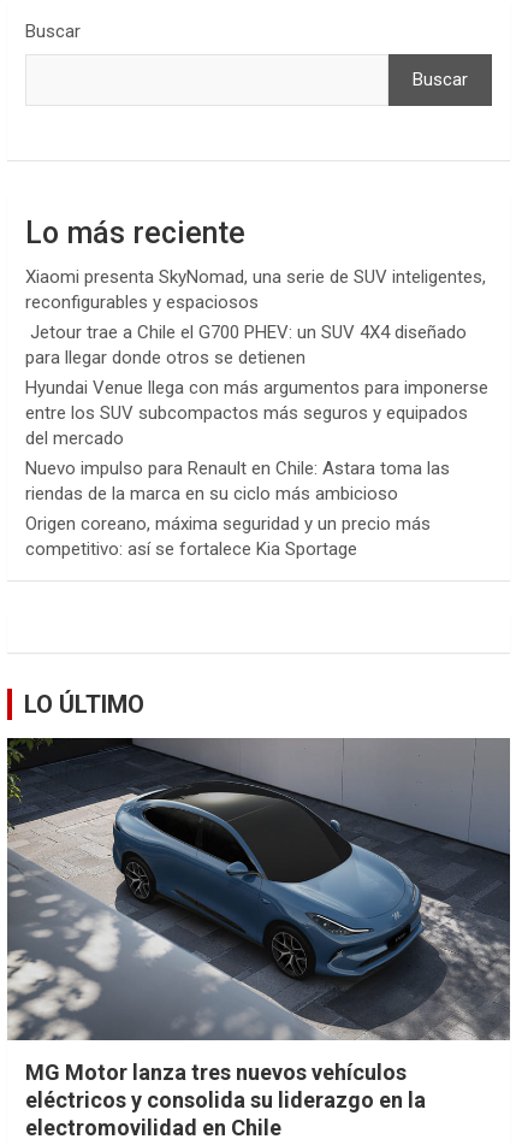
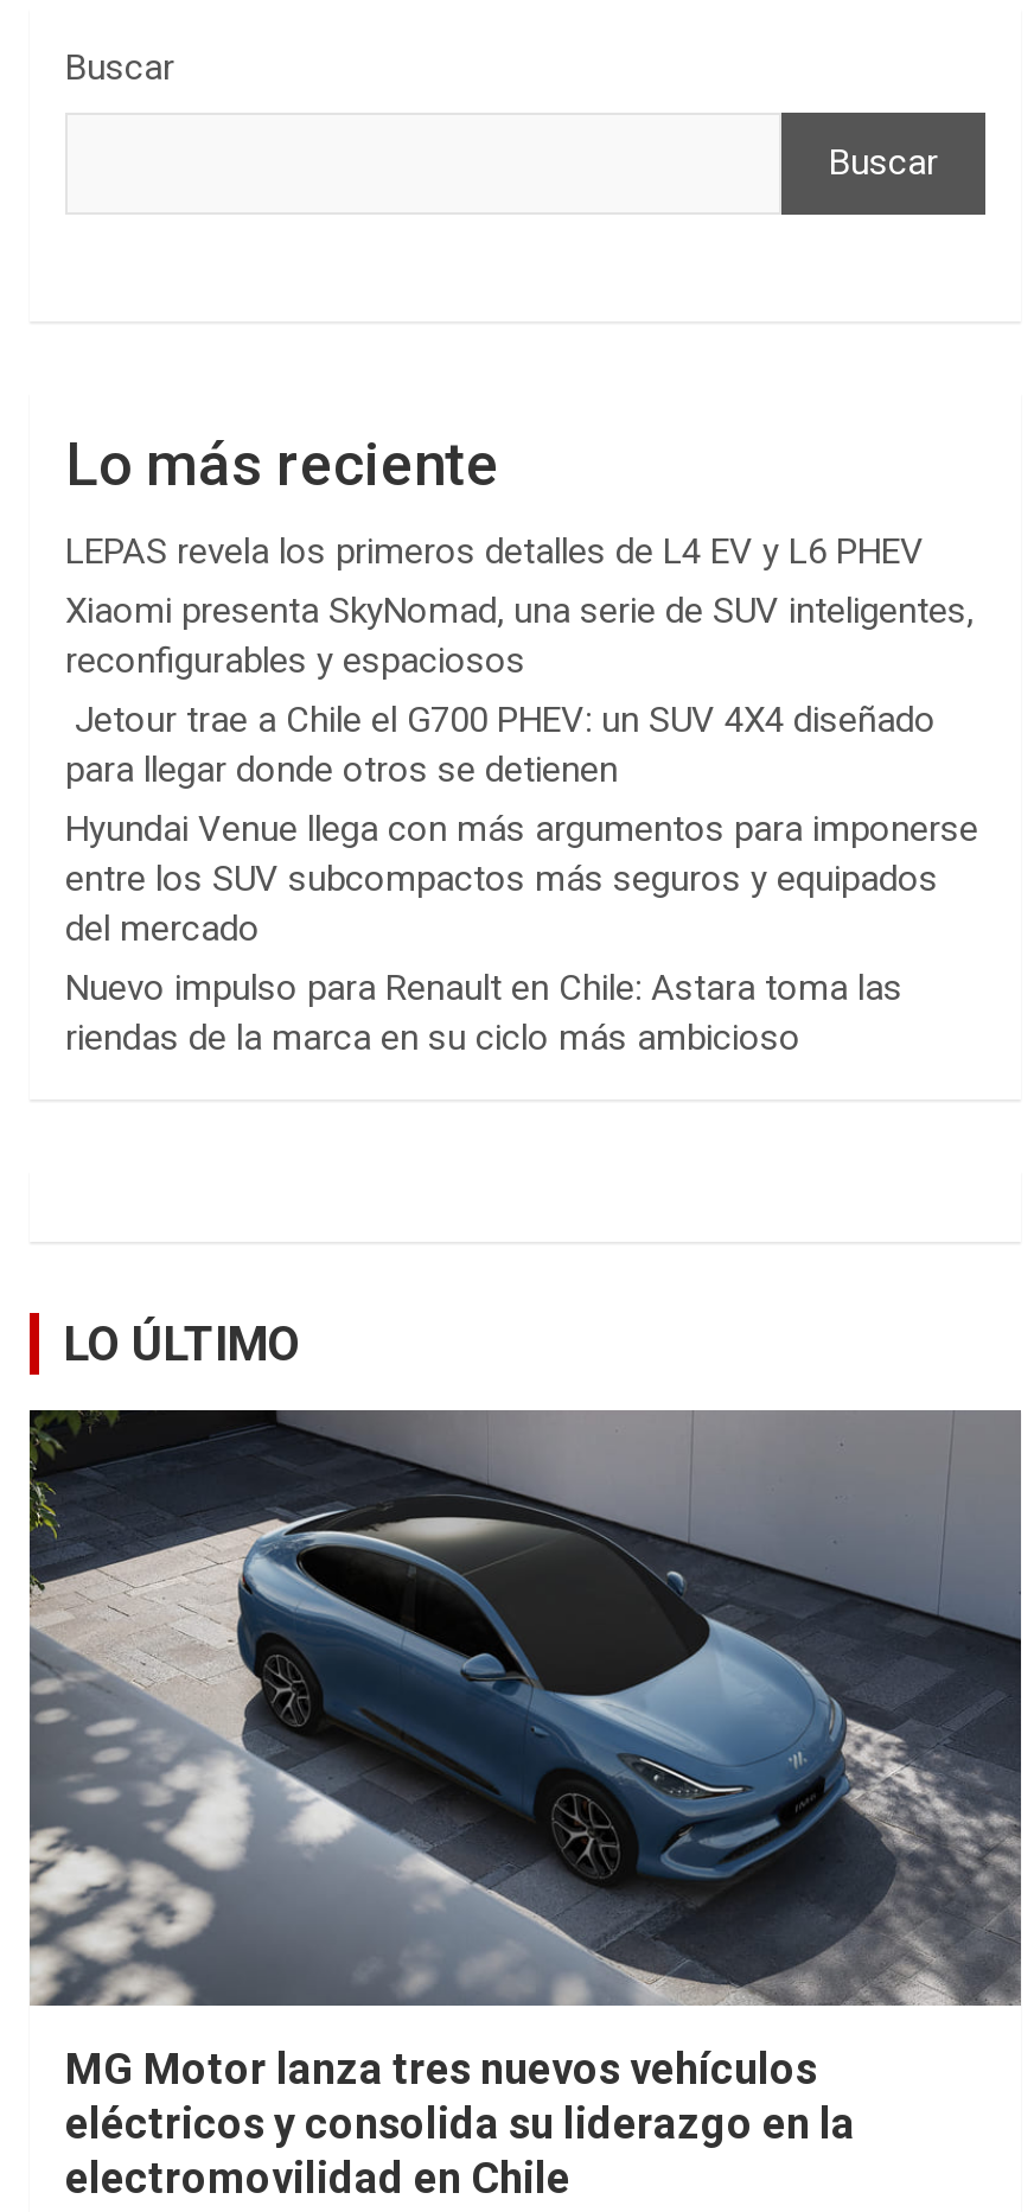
+ LEPAS revela los primeros detalles de L4 EV y L6 PHEV

moved down: Xiaomi presenta SkyNomad, una serie de SUV inteligentes, | reconfigurables y espaciosos | Jetour trae a Chile el G700 PHEV: un SUV 4X4 diseñado | ... | Nuevo impulso para Renault en Chile: Astara toma las | riendas de la marca en su ciclo más ambicioso

- Origen coreano, máxima seguridad y un precio más
- competitivo: así se fortalece Kia Sportage
